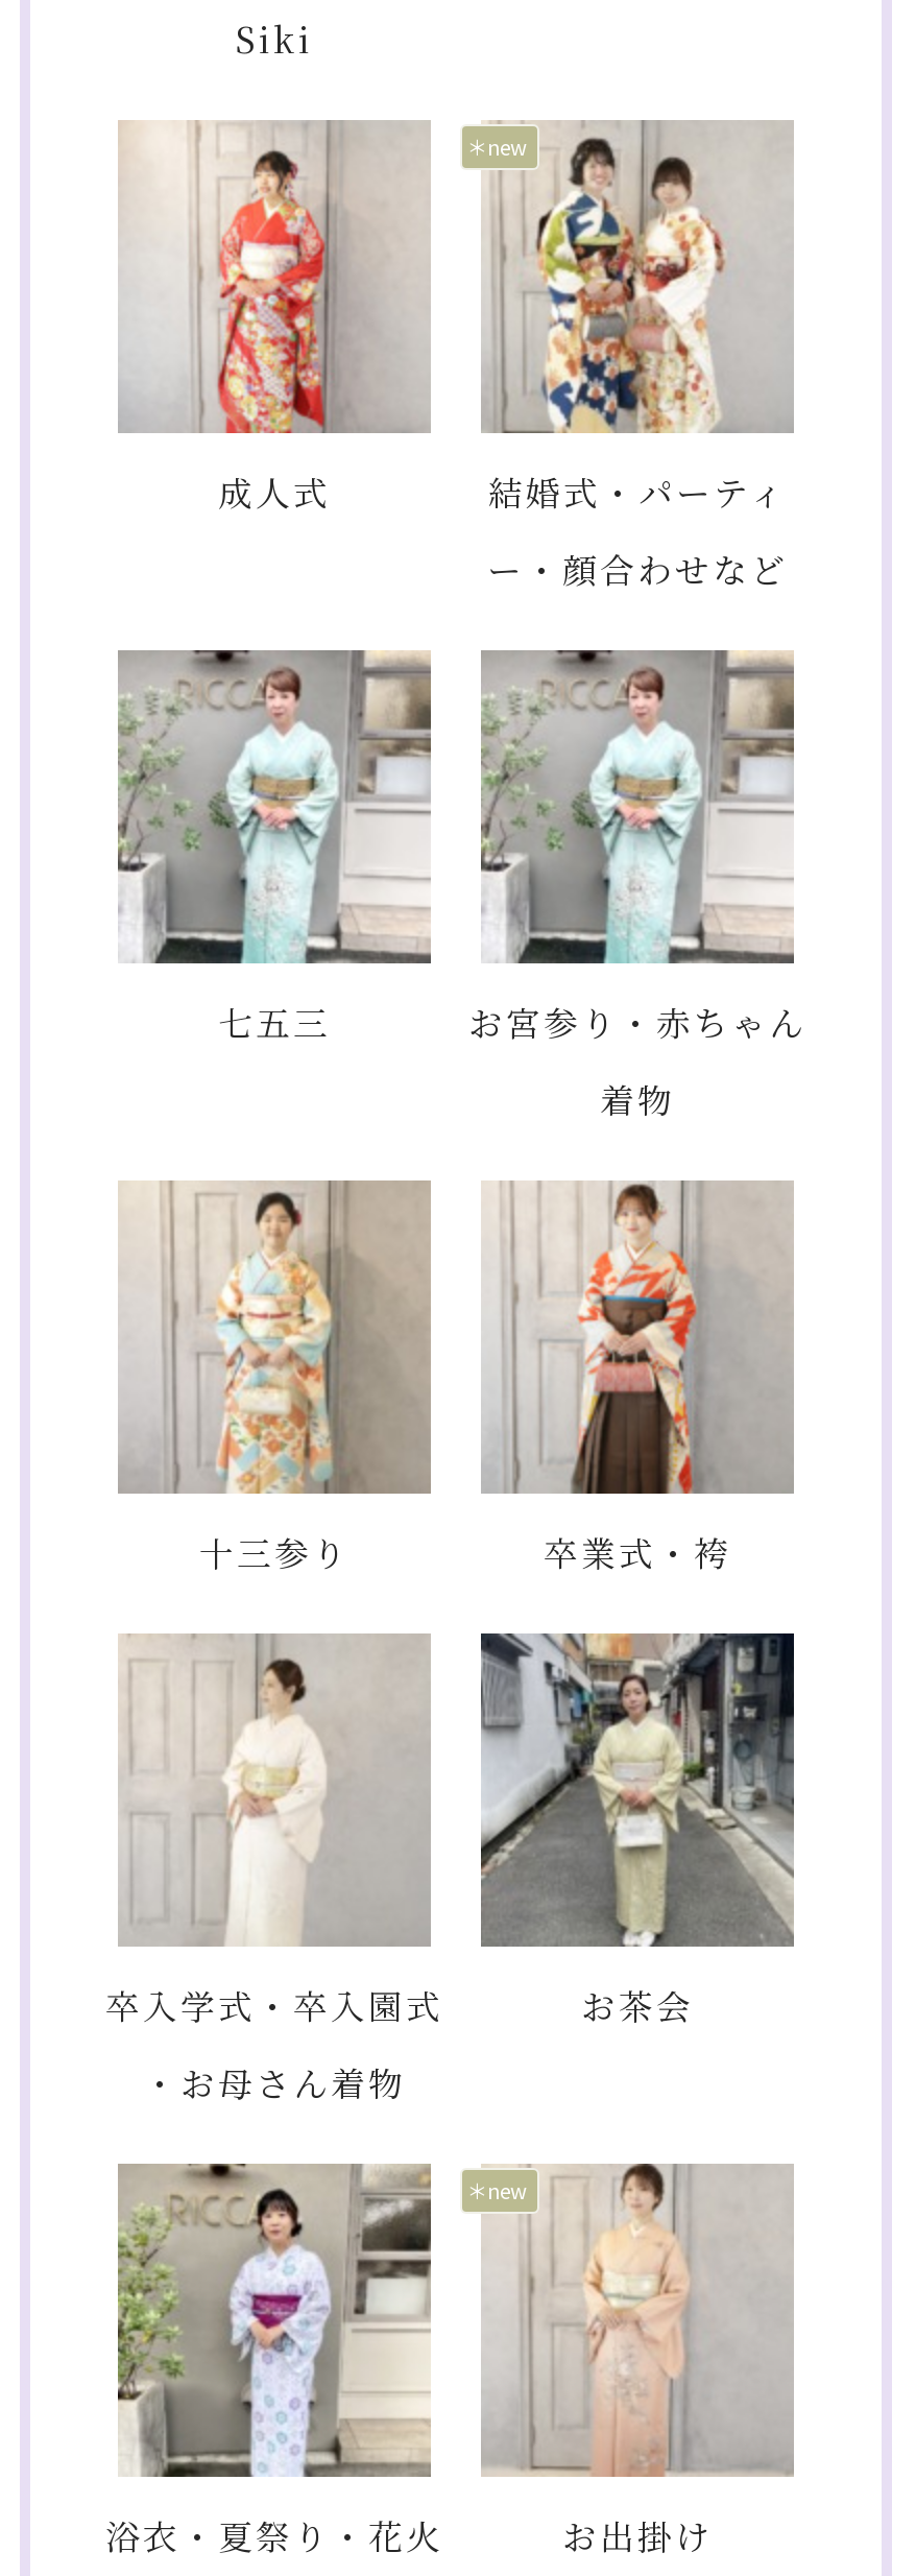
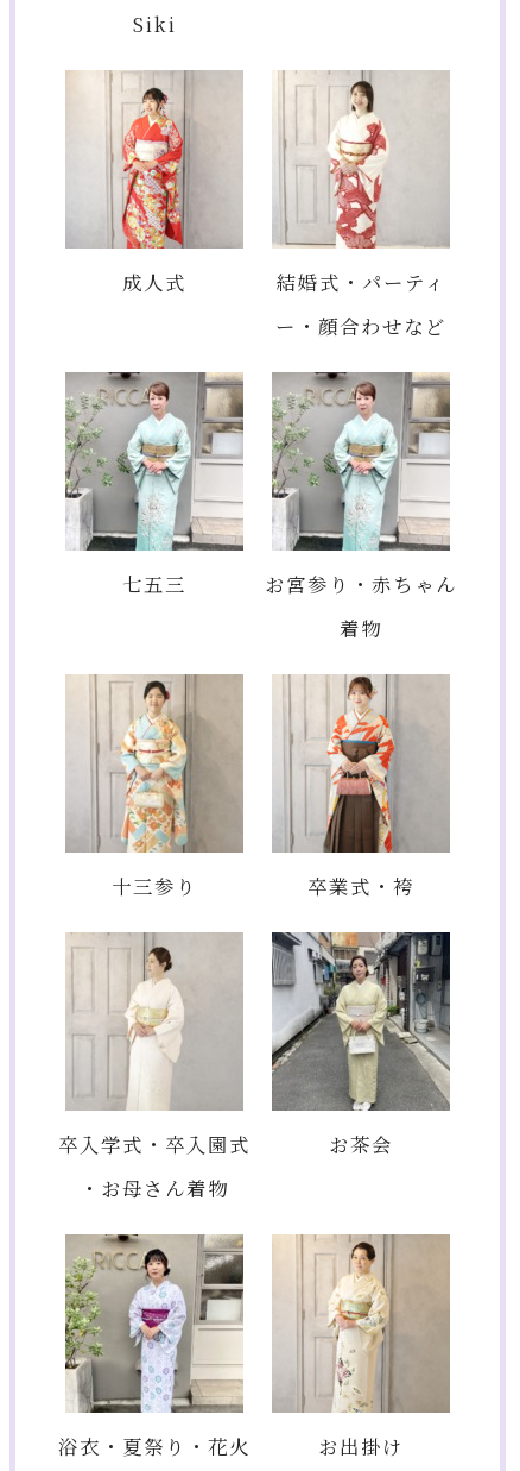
- ＊new

- [image]
+ [image]

- ＊new

- [image]
+ [image]
